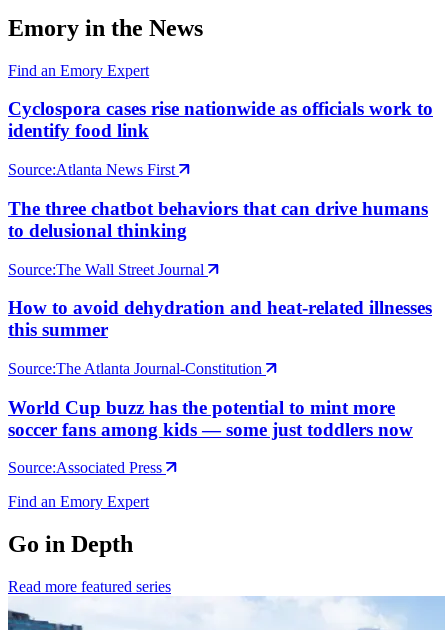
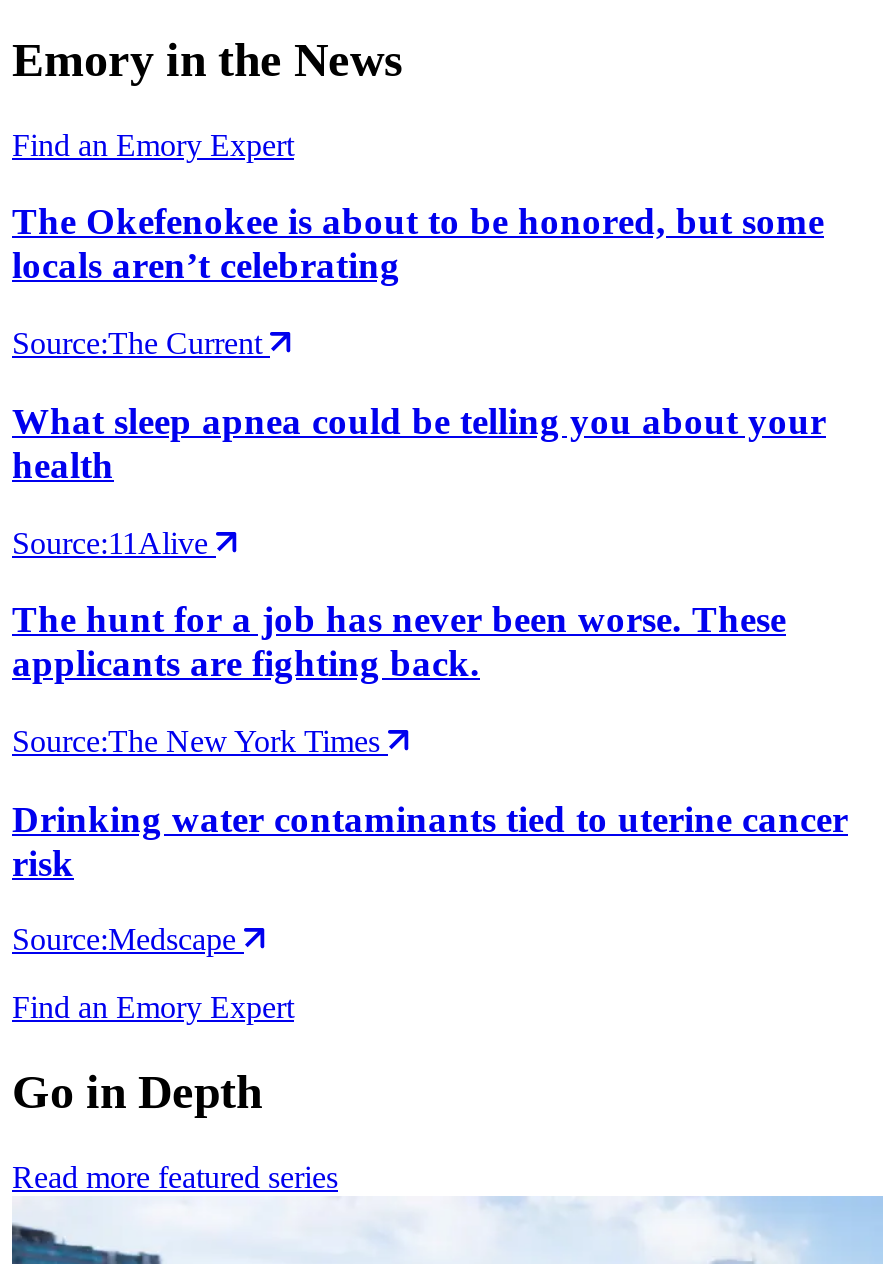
- Cyclospora cases rise nationwide as officials work to
- identify food link
+ The Okefenokee is about to be honored, but some
+ locals aren’t celebrating

- Source:Atlanta News First
+ Source:The Current

- The three chatbot behaviors that can drive humans
- to delusional thinking
+ What sleep apnea could be telling you about your
+ health

- Source:The Wall Street Journal
+ Source:11Alive

- How to avoid dehydration and heat-related illnesses
- this summer
+ The hunt for a job has never been worse. These
+ applicants are fighting back.

- Source:The Atlanta Journal-Constitution
+ Source:The New York Times

- World Cup buzz has the potential to mint more
- soccer fans among kids — some just toddlers now
+ Drinking water contaminants tied to uterine cancer
+ risk

- Source:Associated Press
+ Source:Medscape
